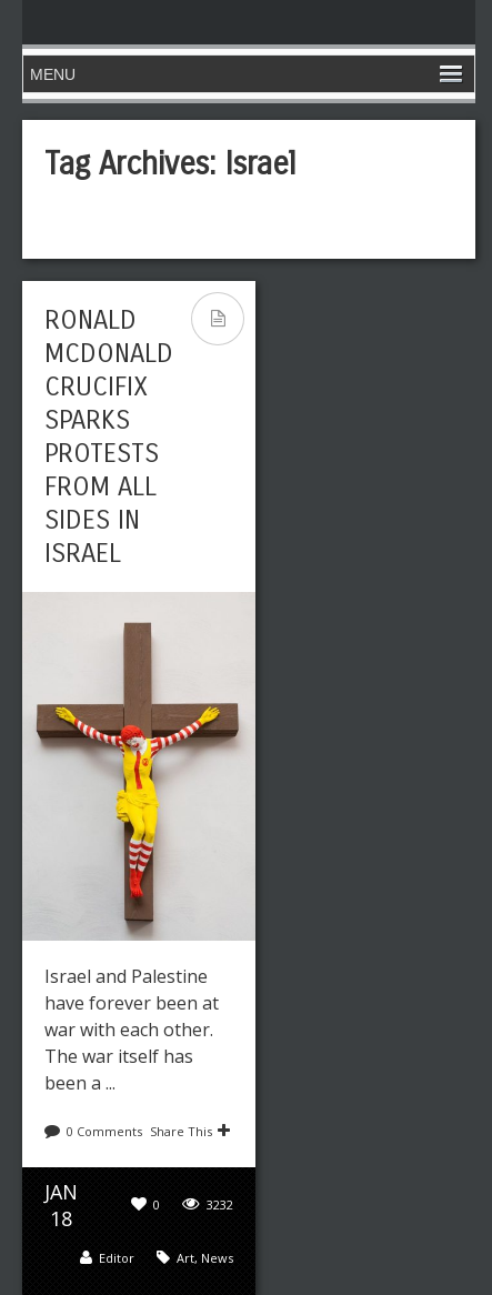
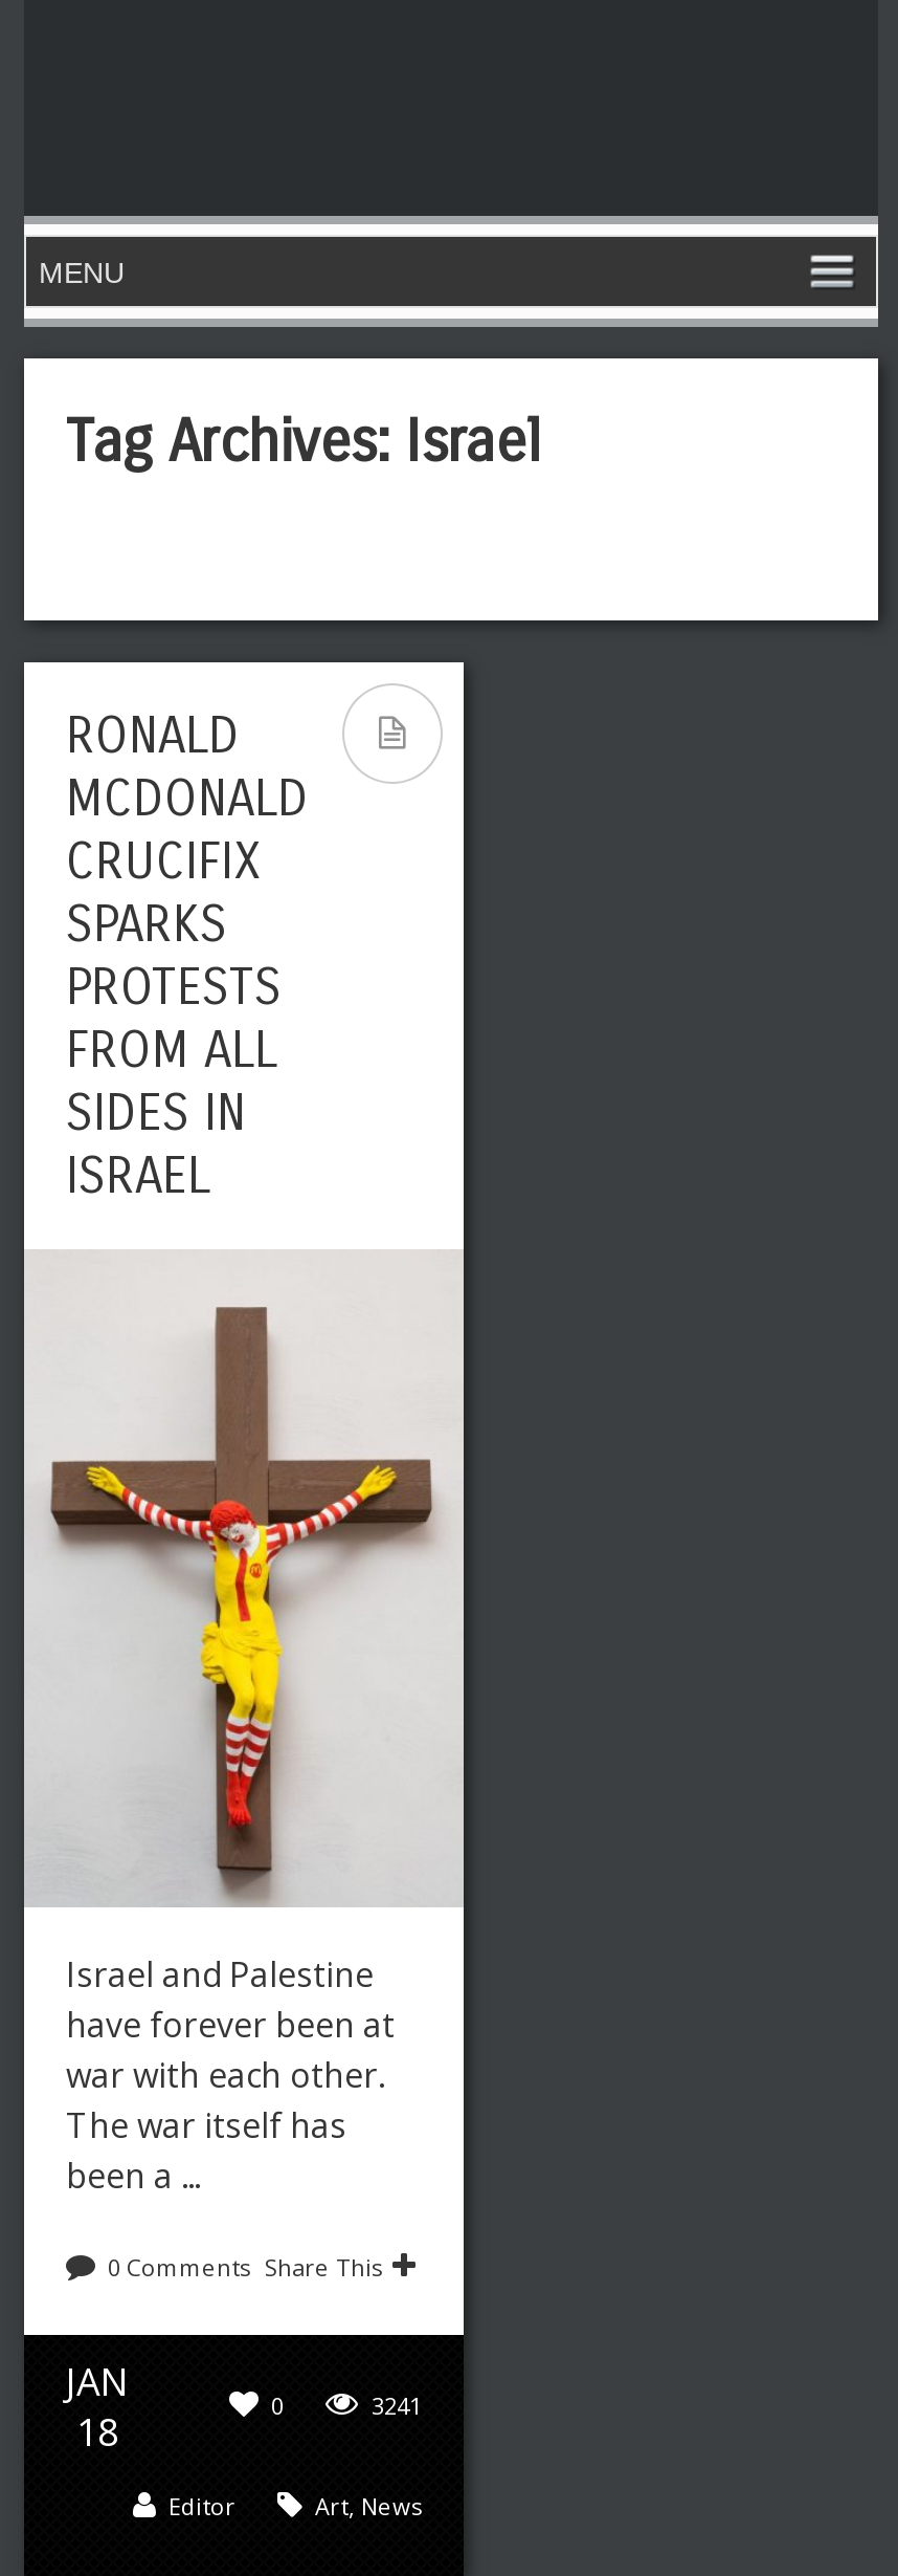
- 3232
+ 3241
